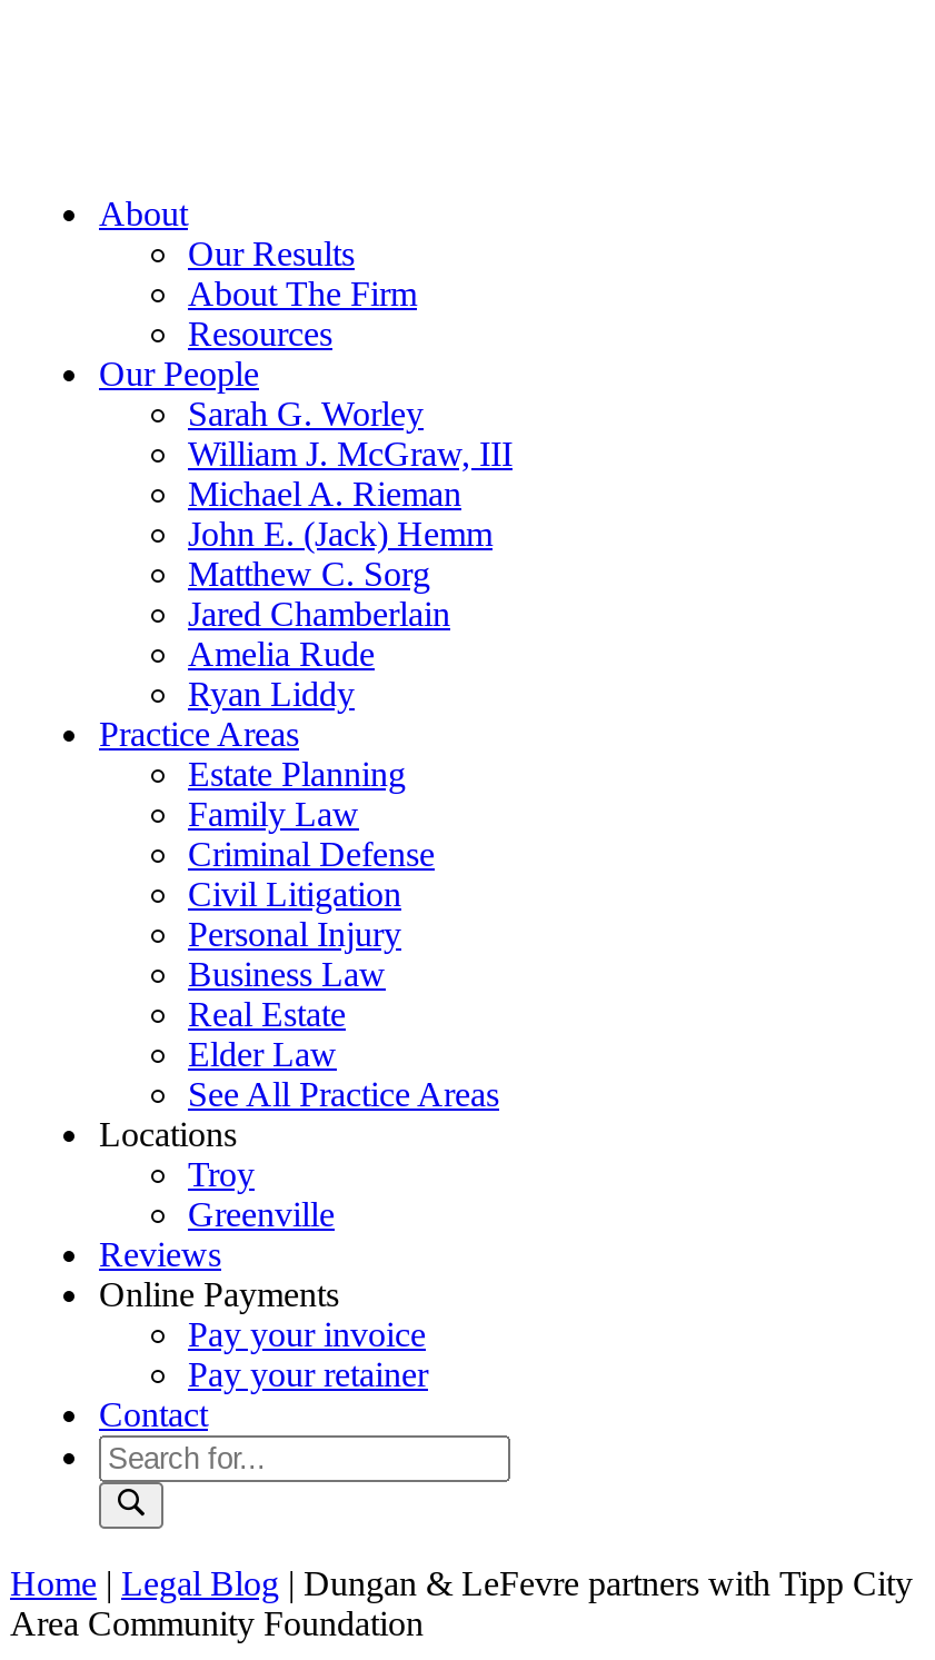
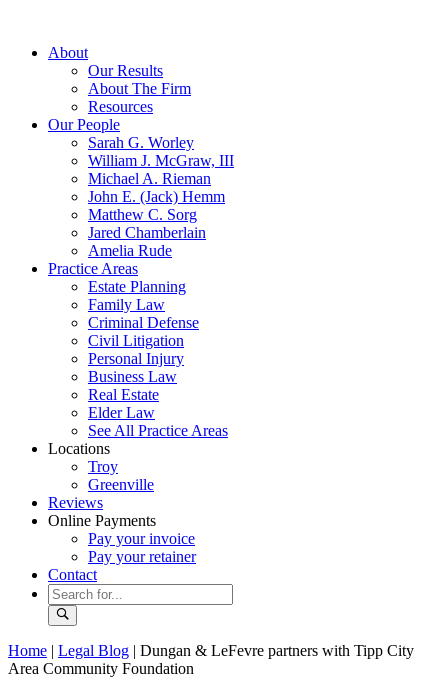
- Ryan Liddy
